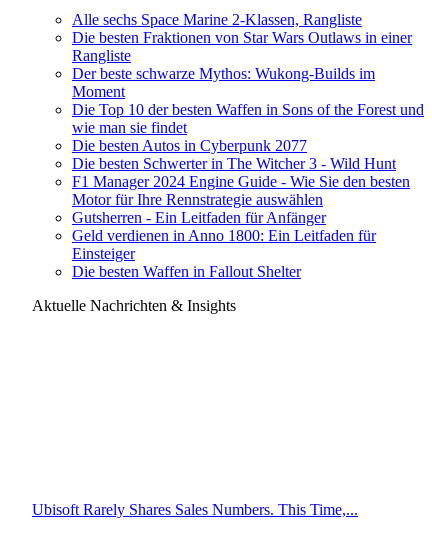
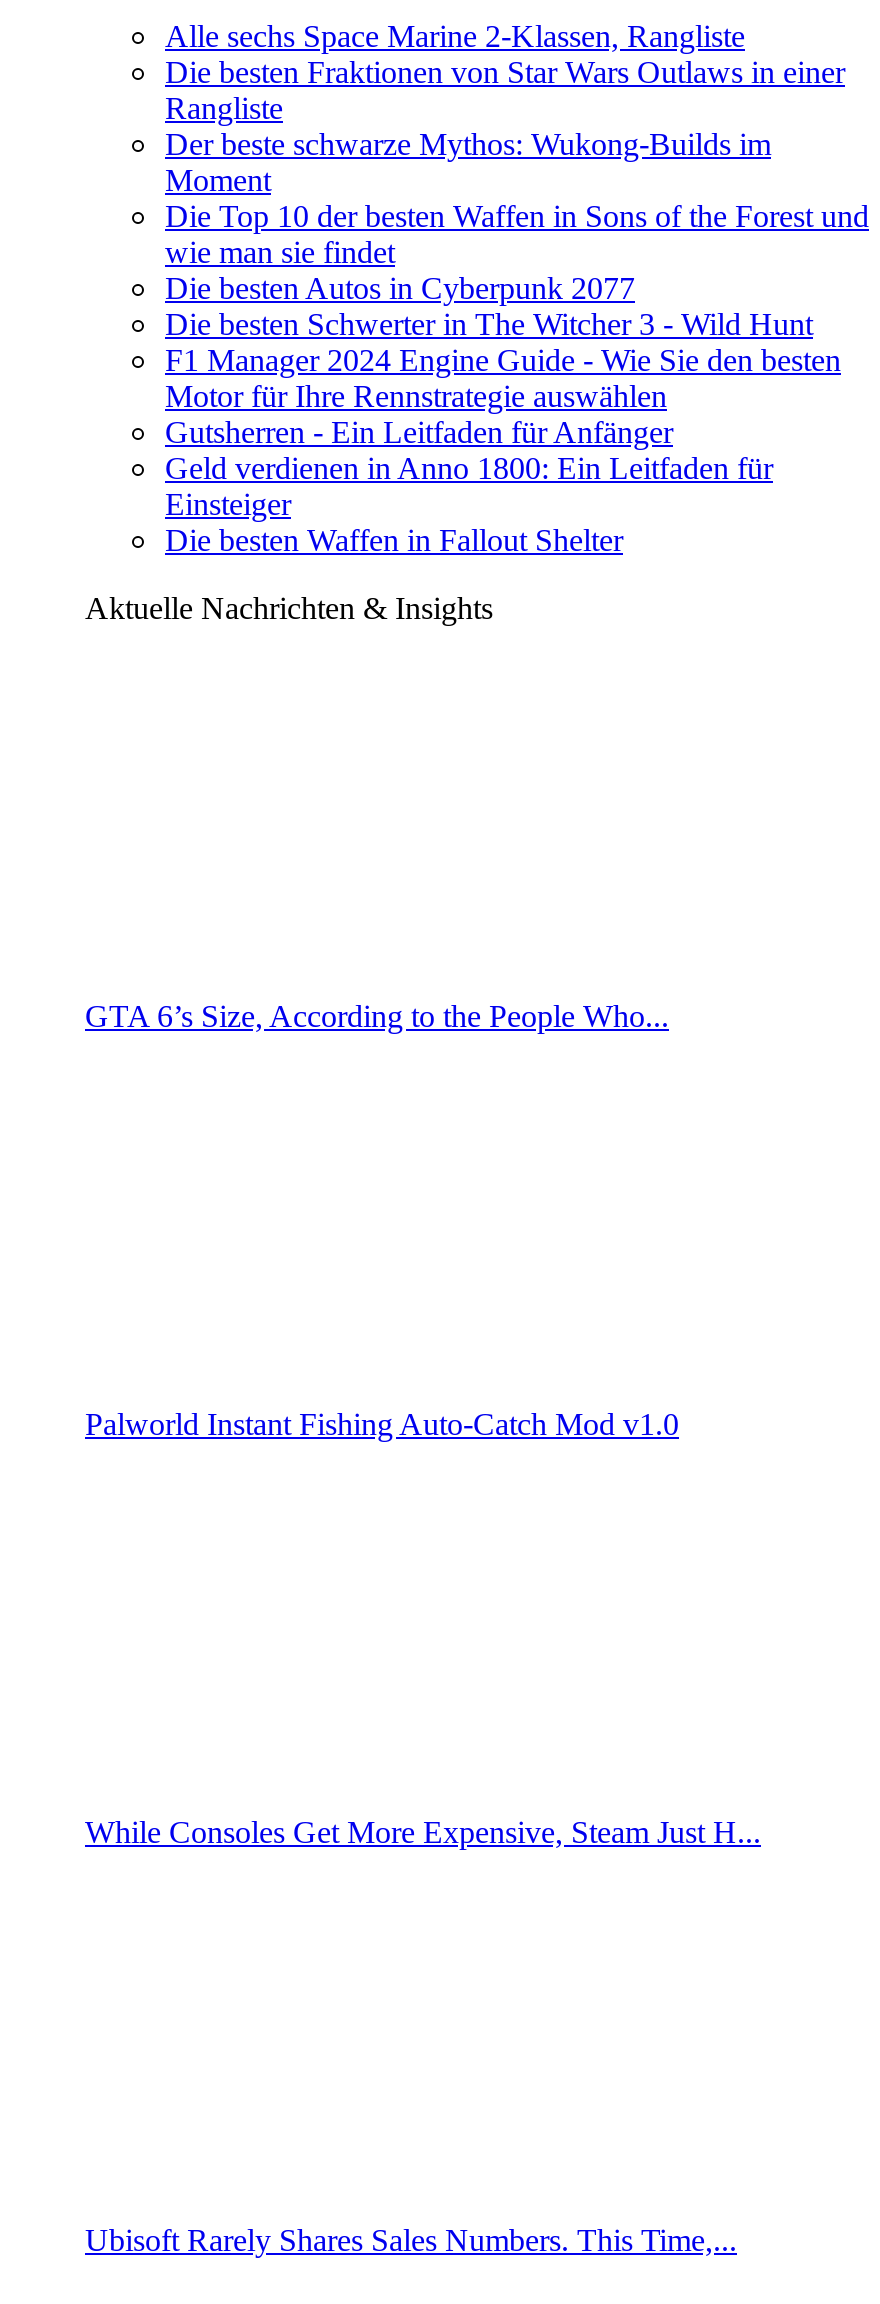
+ GTA 6’s Size, According to the People Who...

+ Palworld Instant Fishing Auto-Catch Mod v1.0

+ While Consoles Get More Expensive, Steam Just H...
